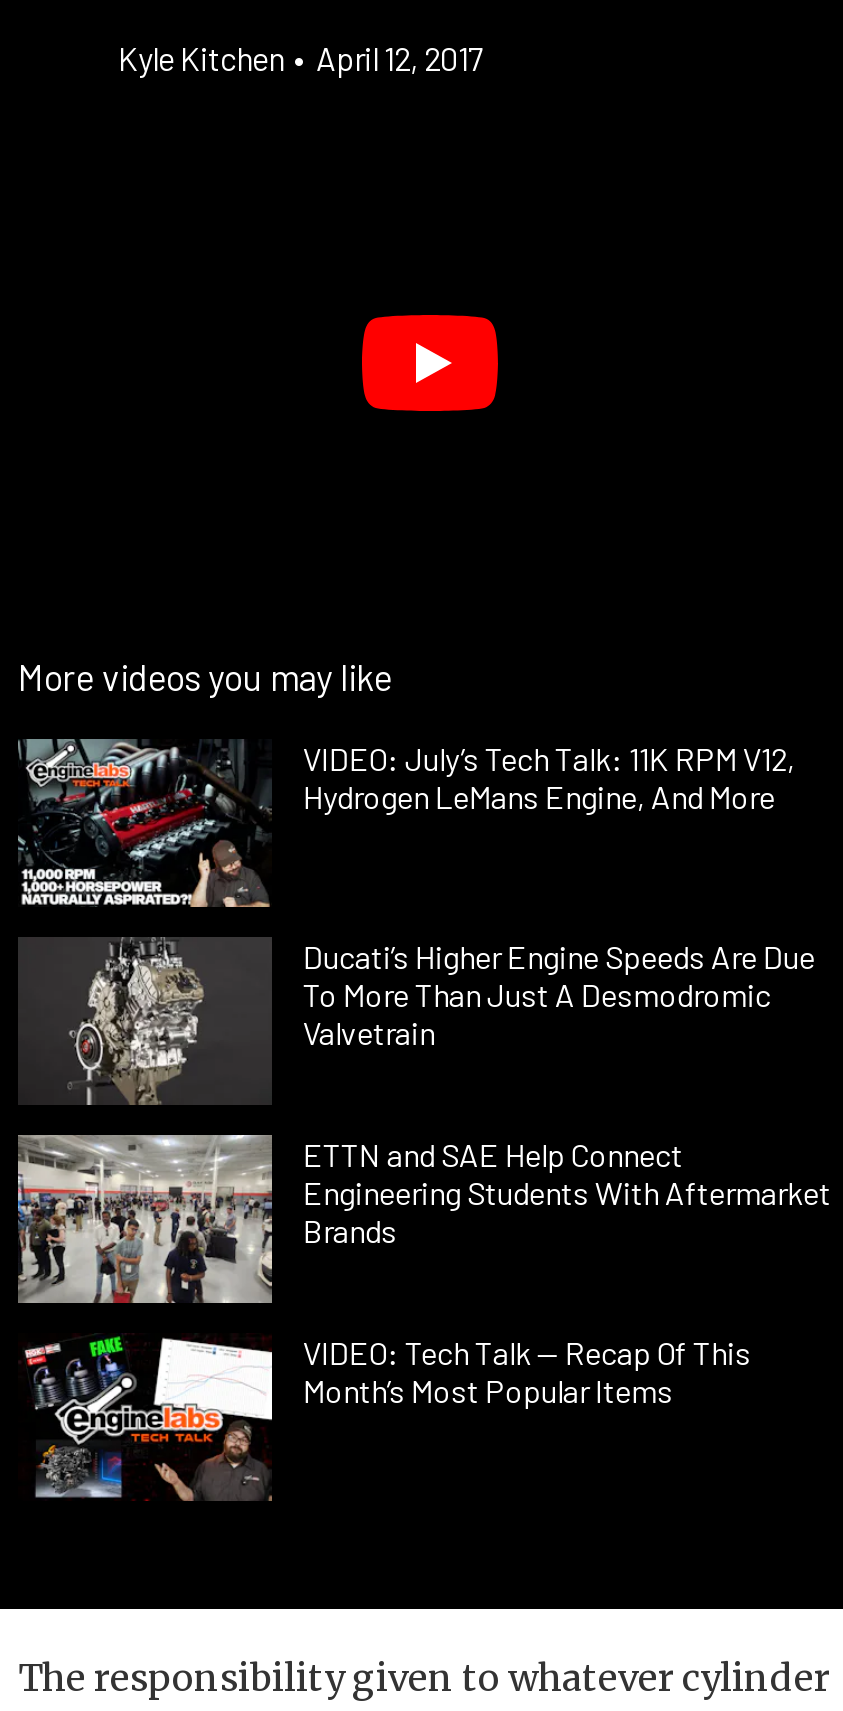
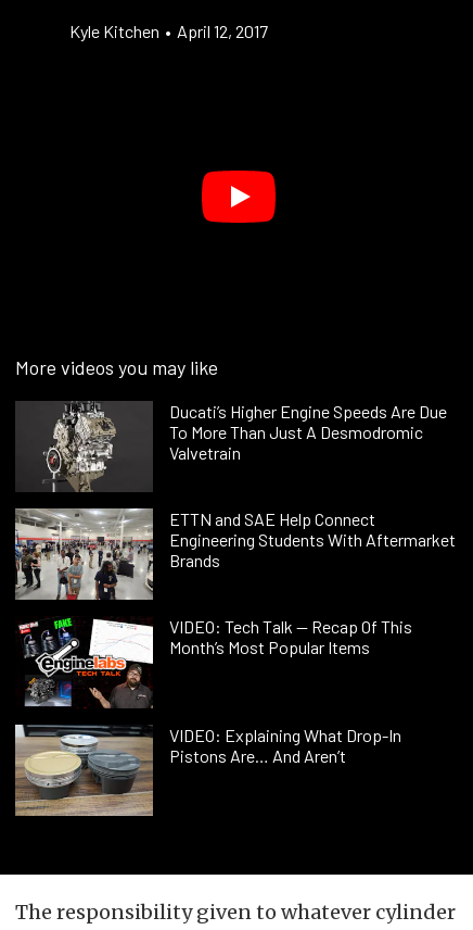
- [image]
- VIDEO: July’s Tech Talk: 11K RPM V12,
- Hydrogen LeMans Engine, And More

moved up: [image] | Ducati’s Higher Engine Speeds Are Due | To More Than Just A Desmodromic | ... | VIDEO: Tech Talk — Recap Of This | Month’s Most Popular Items

moved up: [image]

+ [image]
+ VIDEO: Explaining What Drop-In
+ Pistons Are… And Aren’t
